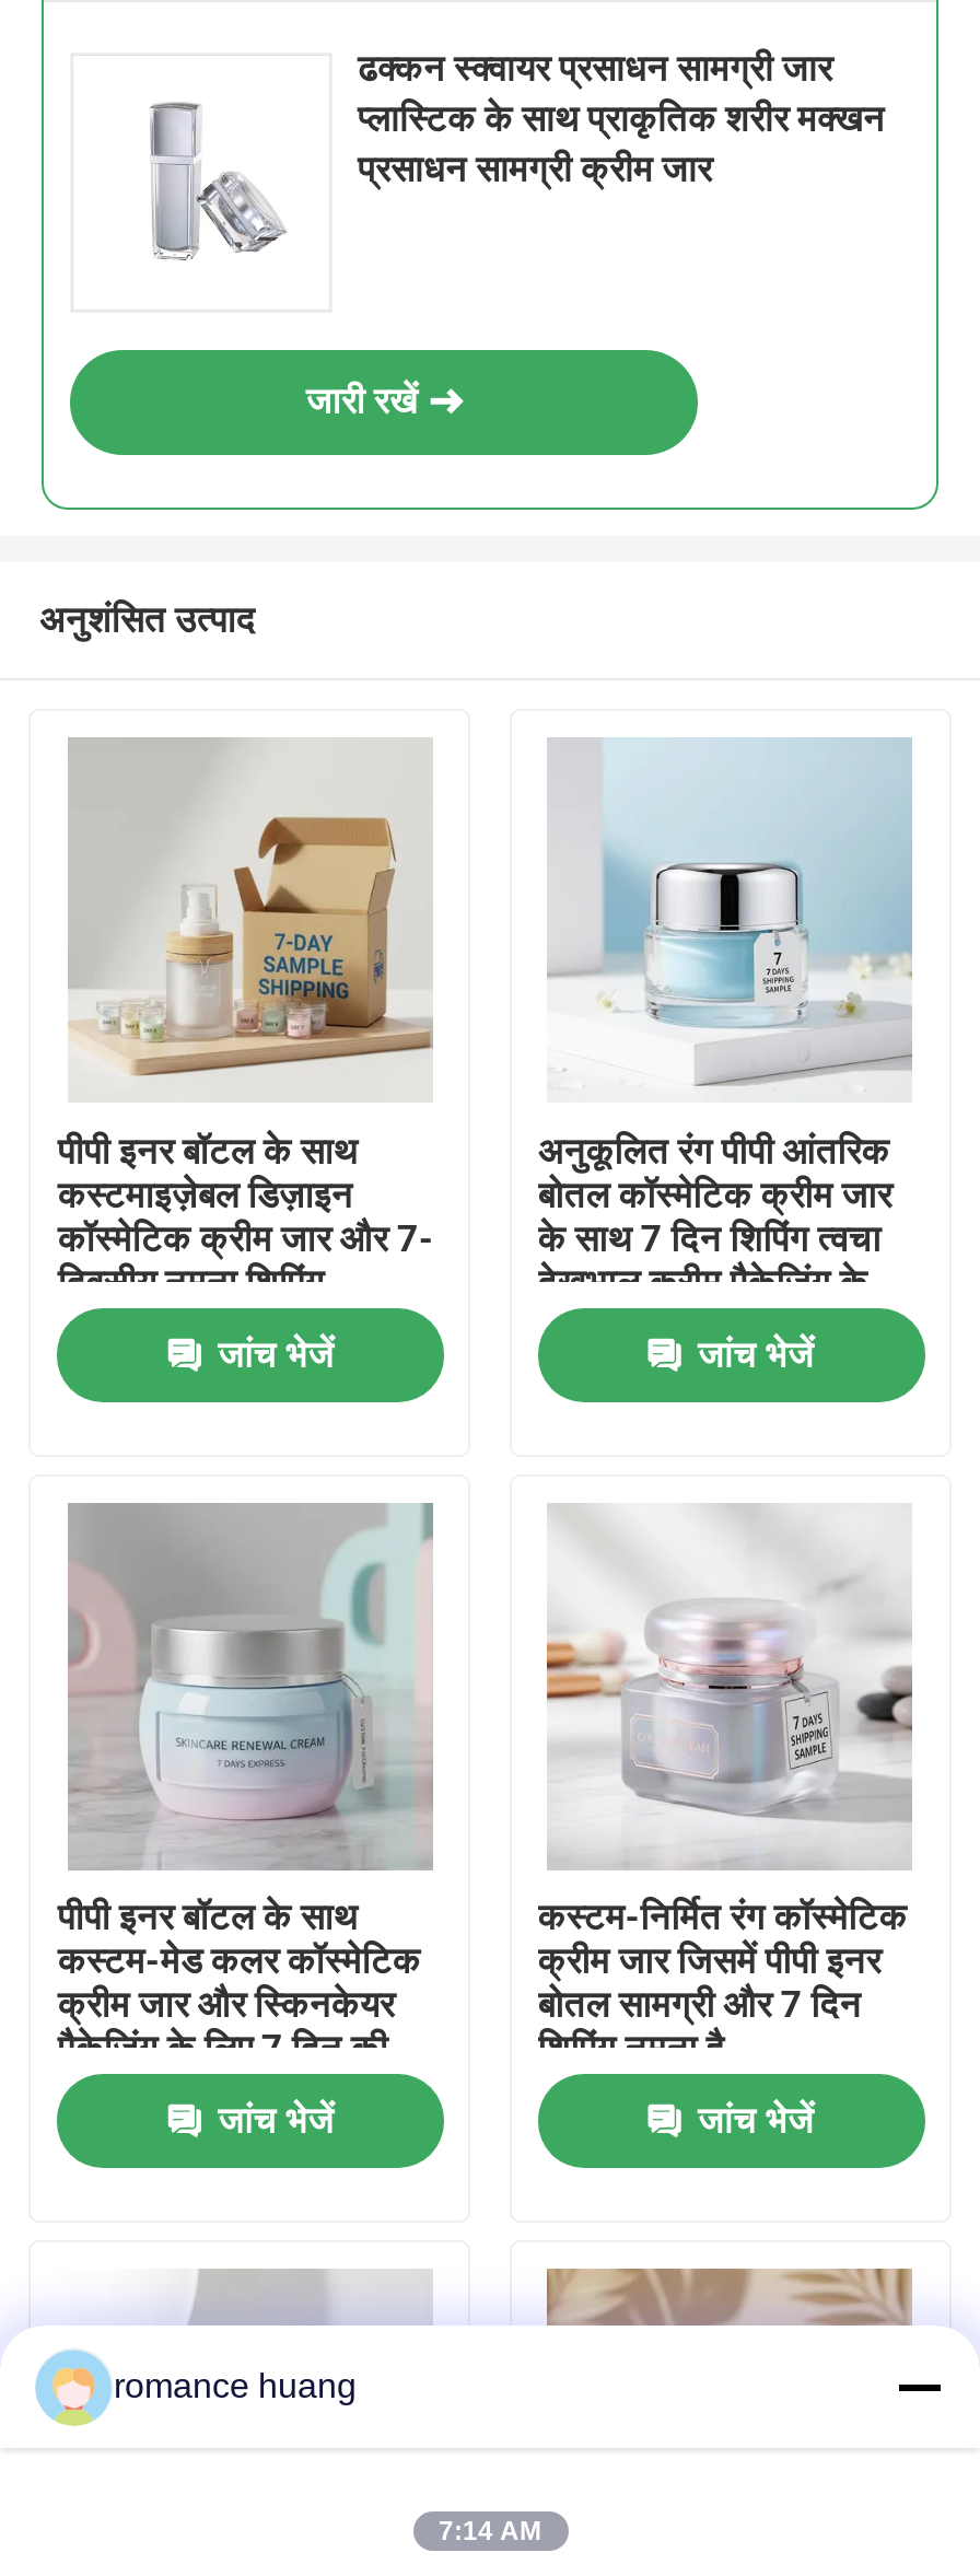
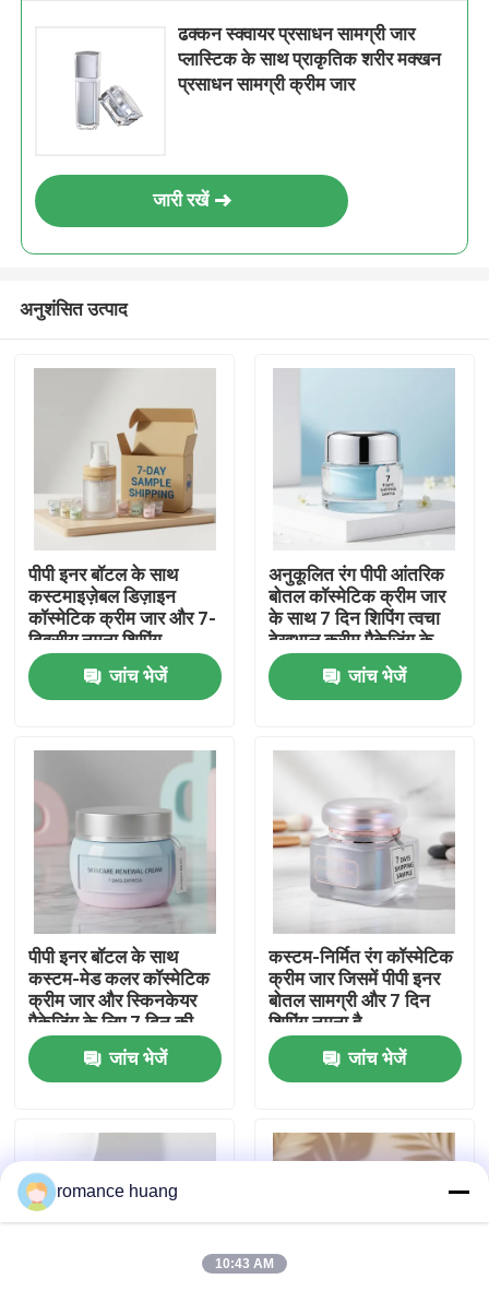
- 7:14 AM
+ 10:43 AM
